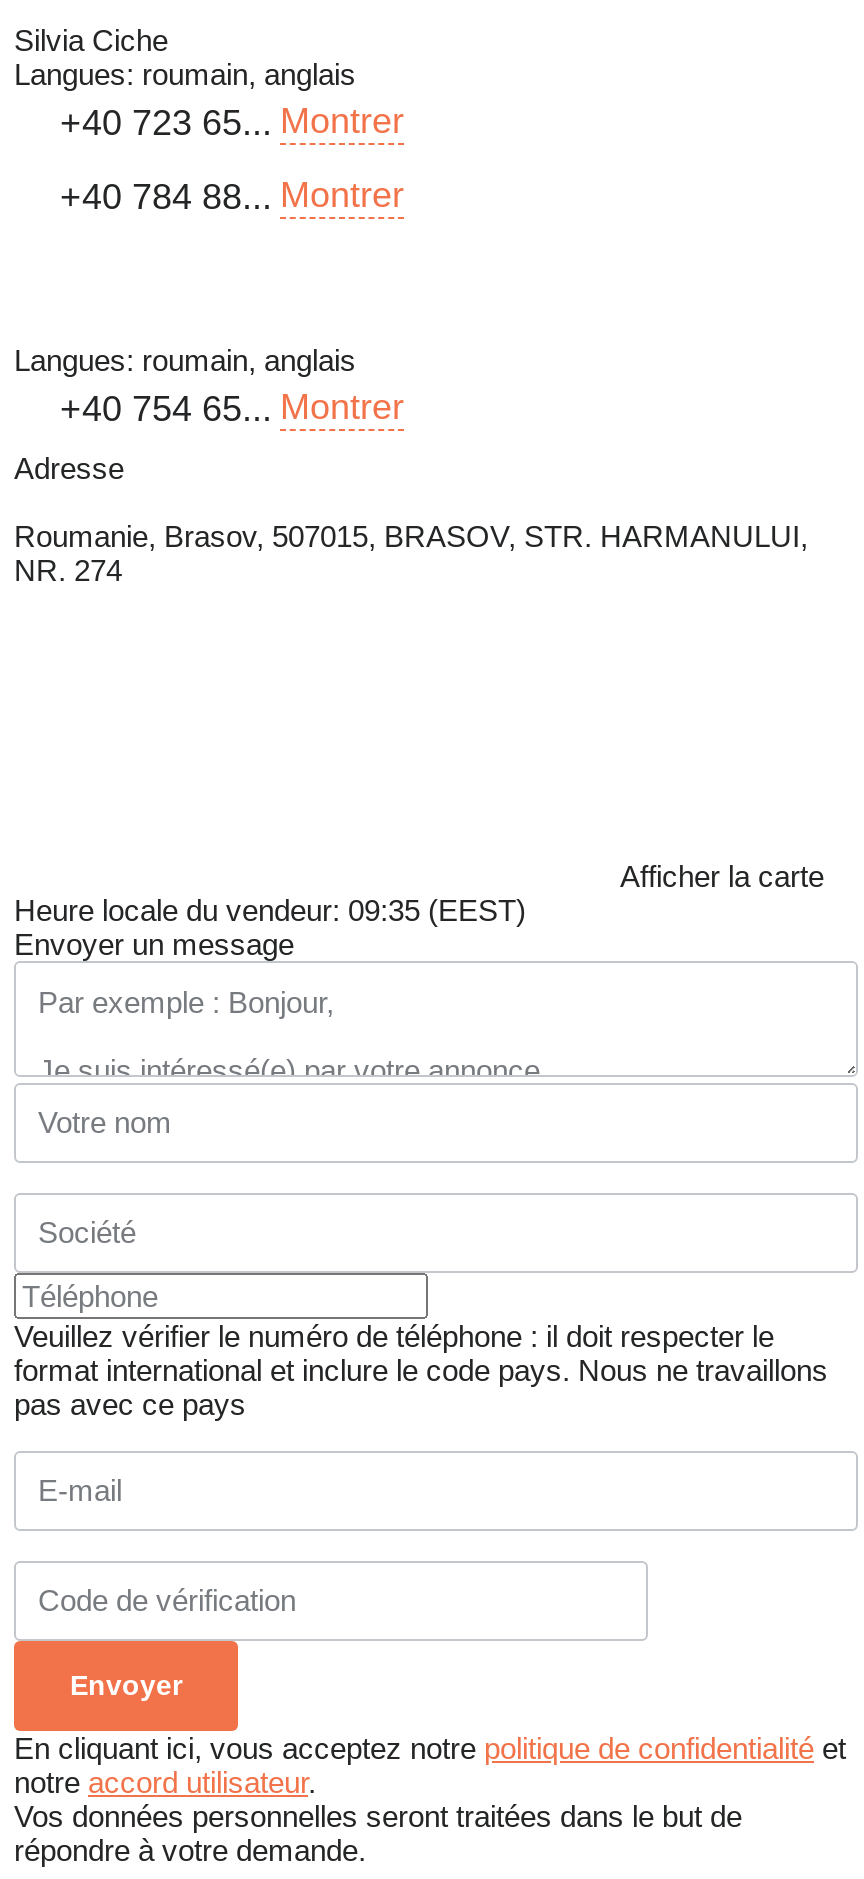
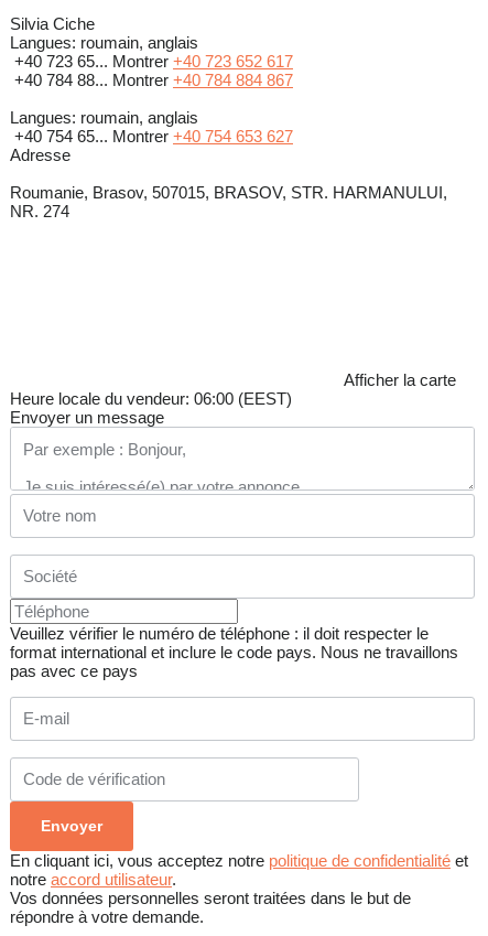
- +40 723 65... Montrer
- +40 784 88... Montrer
+ +40 723 65... Montrer+40 723 652 617
+ +40 784 88... Montrer +40 784 884 867

- +40 754 65... Montrer
+ +40 754 65... Montrer+40 754 653 627

- Heure locale du vendeur: 09:35 (EEST)
+ Heure locale du vendeur: 06:00 (EEST)
